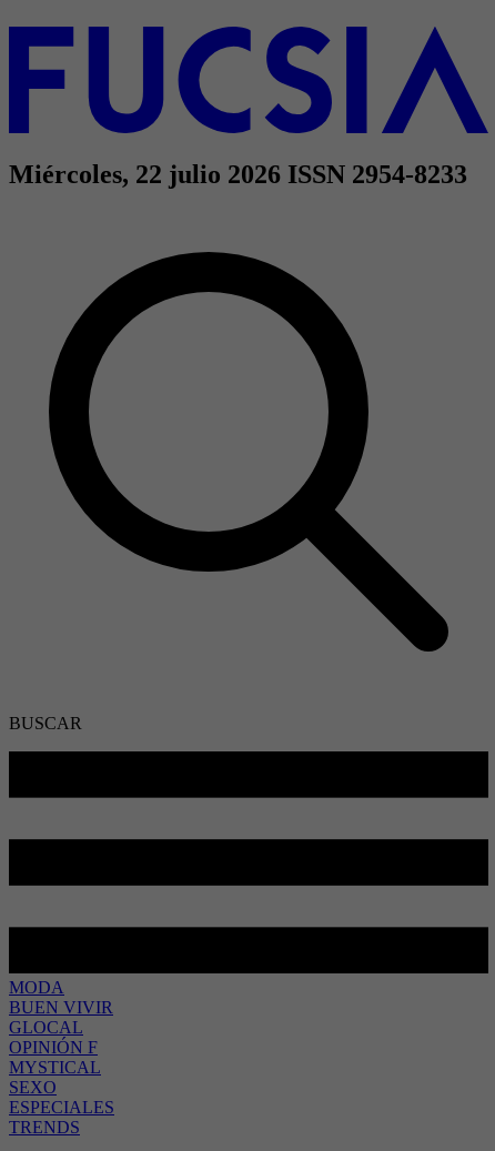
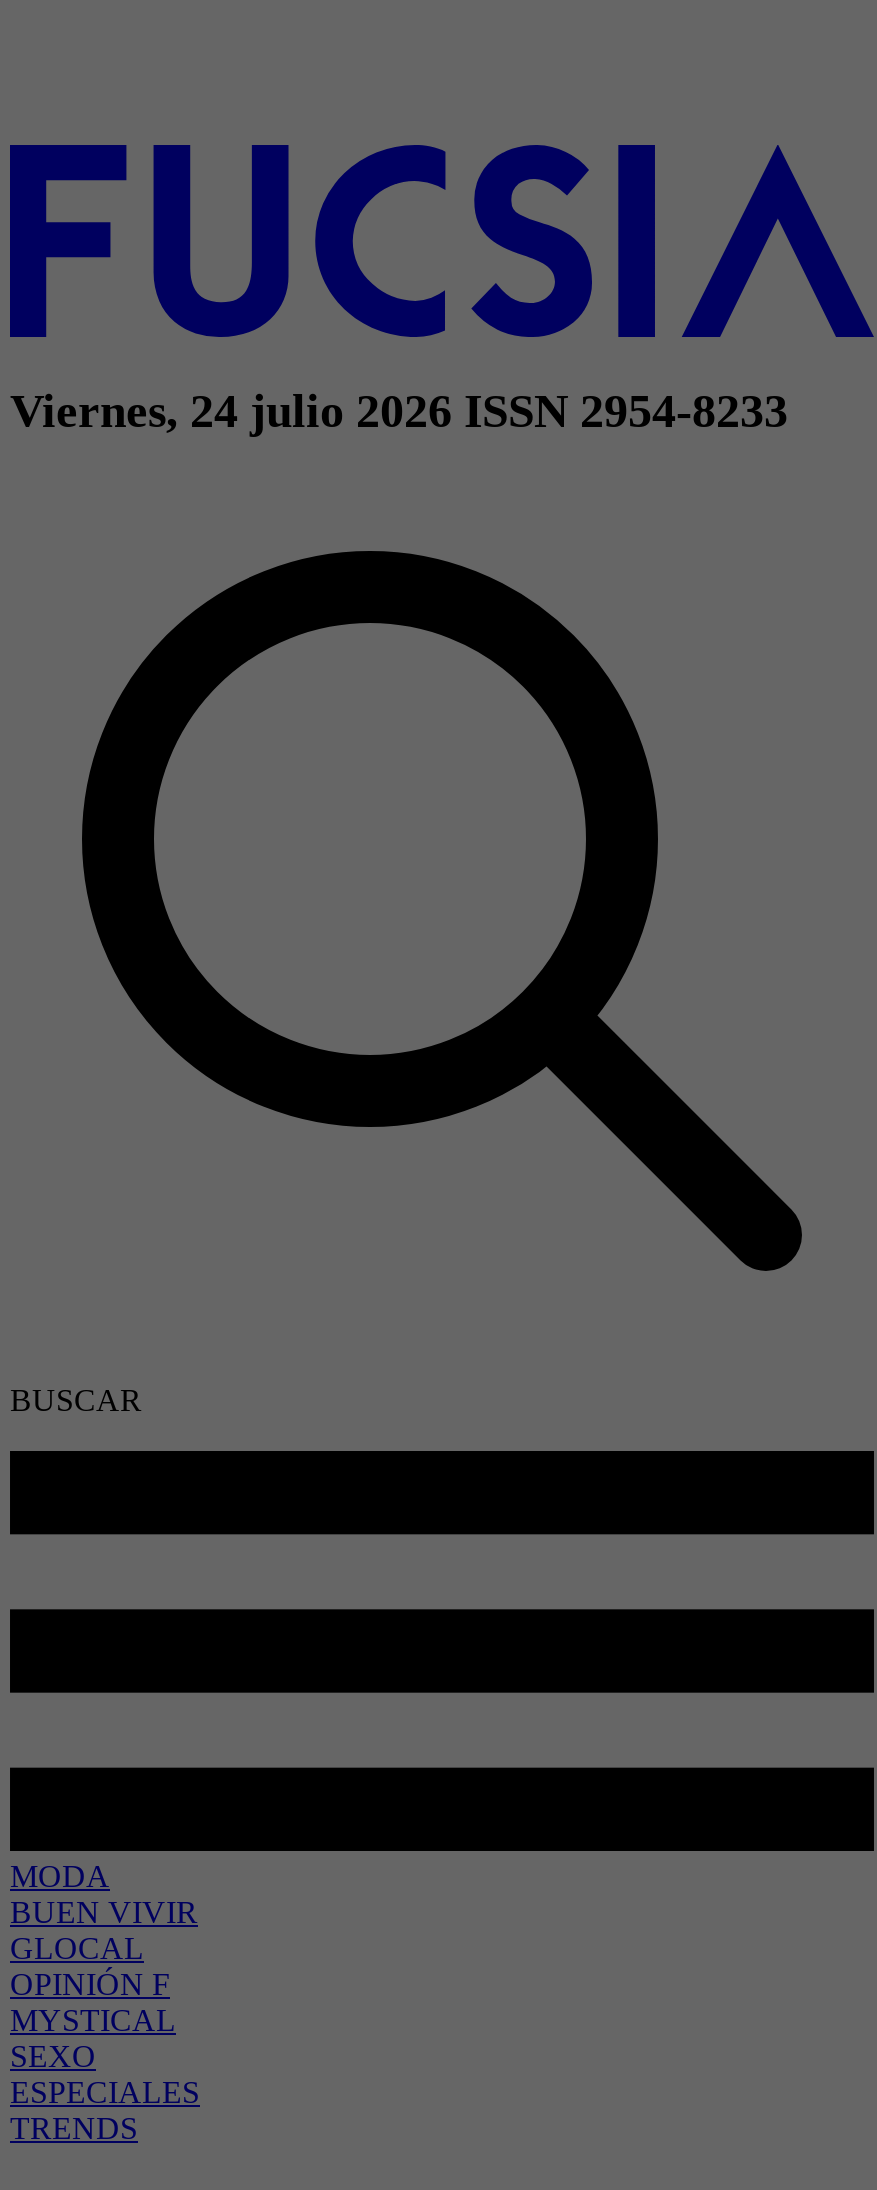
- Miércoles, 22 julio 2026 ISSN 2954-8233
+ Viernes, 24 julio 2026 ISSN 2954-8233
